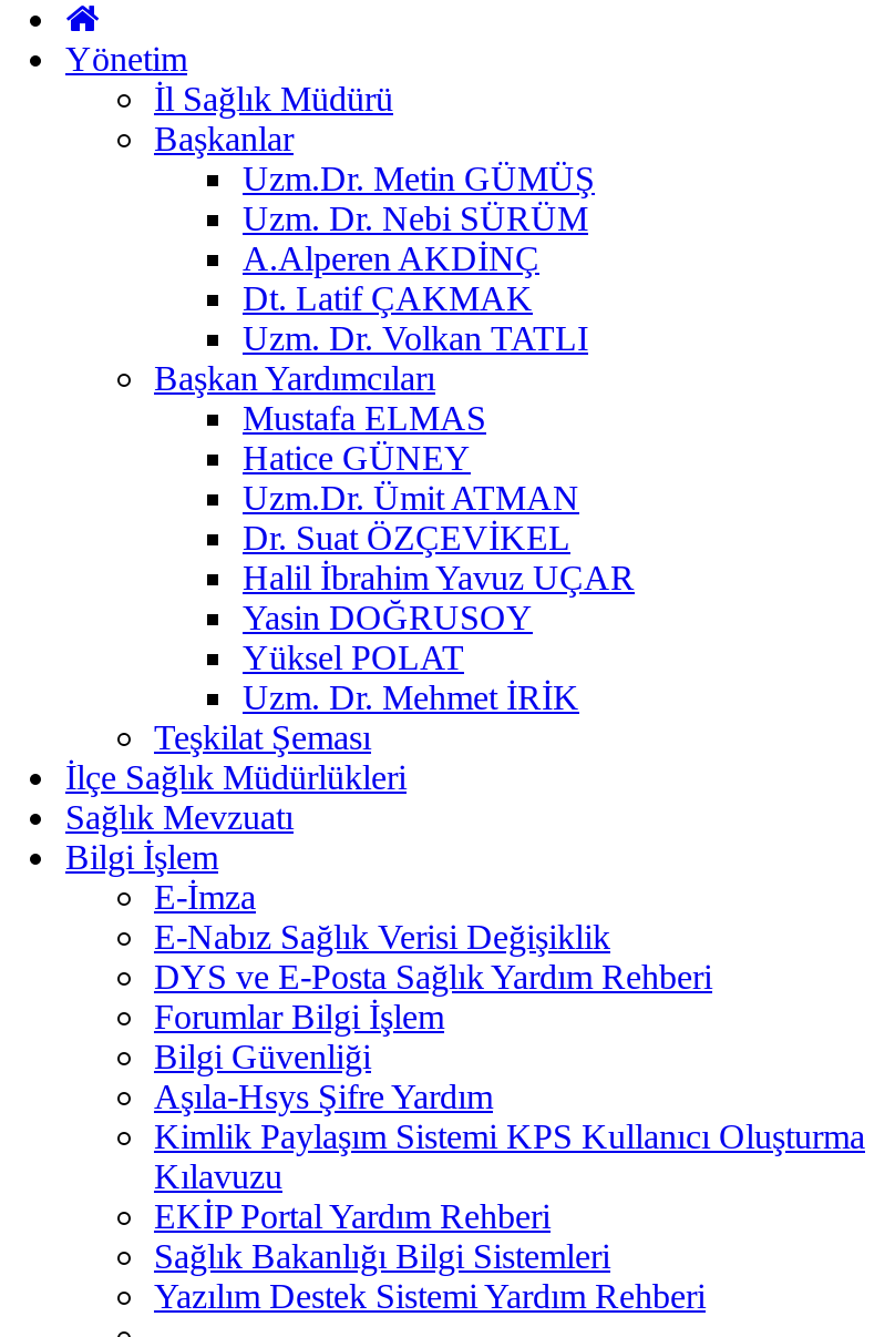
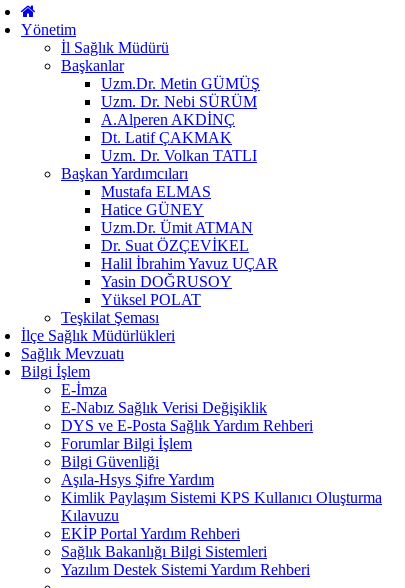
- Uzm. Dr. Mehmet İRİK
